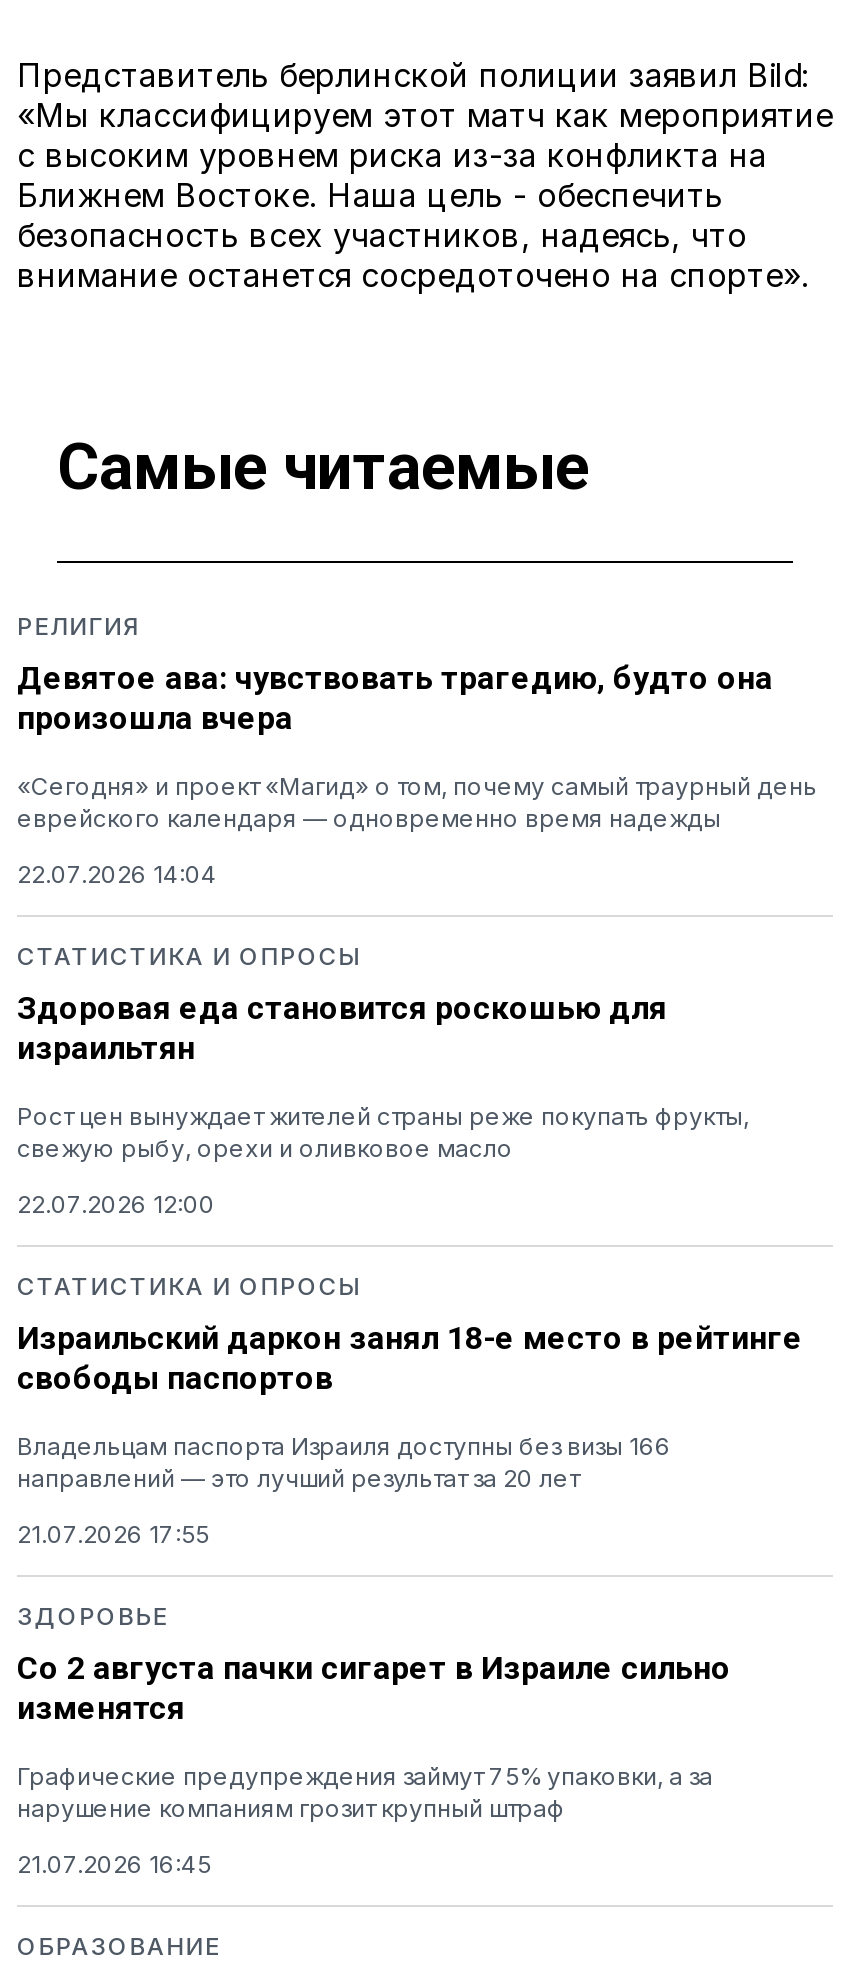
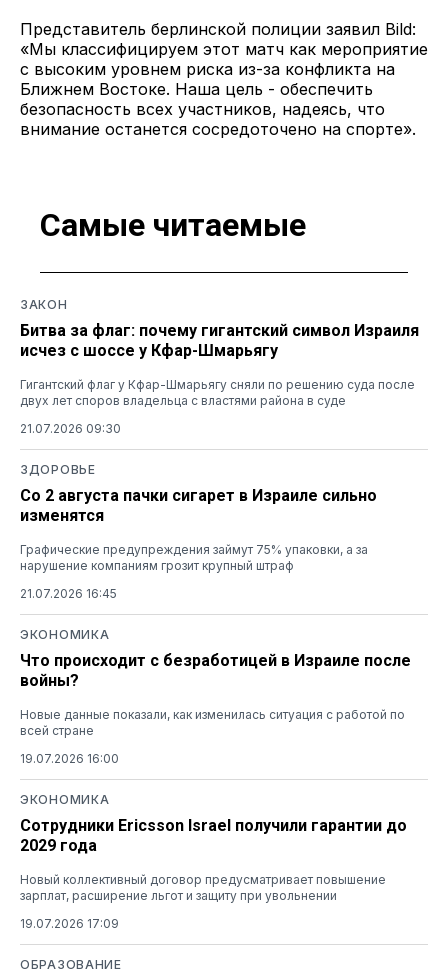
- РЕЛИГИЯ
- Девятое ава: чувствовать трагедию, будто она
- произошла вчера
- «Сегодня» и проект «Магид» о том, почему самый траурный день
- еврейского календаря — одновременно время надежды
- 22.07.2026 14:04
- СТАТИСТИКА И ОПРОСЫ
- Здоровая еда становится роскошью для
- израильтян
- Рост цен вынуждает жителей страны реже покупать фрукты,
- свежую рыбу, орехи и оливковое масло
- 22.07.2026 12:00
- СТАТИСТИКА И ОПРОСЫ
- Израильский даркон занял 18-е место в рейтинге
- свободы паспортов
- Владельцам паспорта Израиля доступны без визы 166
- направлений — это лучший результат за 20 лет
- 21.07.2026 17:55
+ ЗАКОН
+ Битва за флаг: почему гигантский символ Израиля
+ исчез с шоссе у Кфар-Шмарьягу
+ Гигантский флаг у Кфар-Шмарьягу сняли по решению суда после
+ двух лет споров владельца с властями района в суде
+ 21.07.2026 09:30

moved up: ЗДОРОВЬЕ | Со 2 августа пачки сигарет в Израиле сильно | изменятся | Графические предупреждения займут 75% упаковки, а за | нарушение компаниям грозит крупный штраф | 21.07.2026 16:45

+ ЭКОНОМИКА
+ Что происходит с безработицей в Израиле после
+ войны?
+ Новые данные показали, как изменилась ситуация с работой по
+ всей стране
+ 19.07.2026 16:00
+ ЭКОНОМИКА
+ Сотрудники Ericsson Israel получили гарантии до
+ 2029 года
+ Новый коллективный договор предусматривает повышение
+ зарплат, расширение льгот и защиту при увольнении
+ 19.07.2026 17:09
